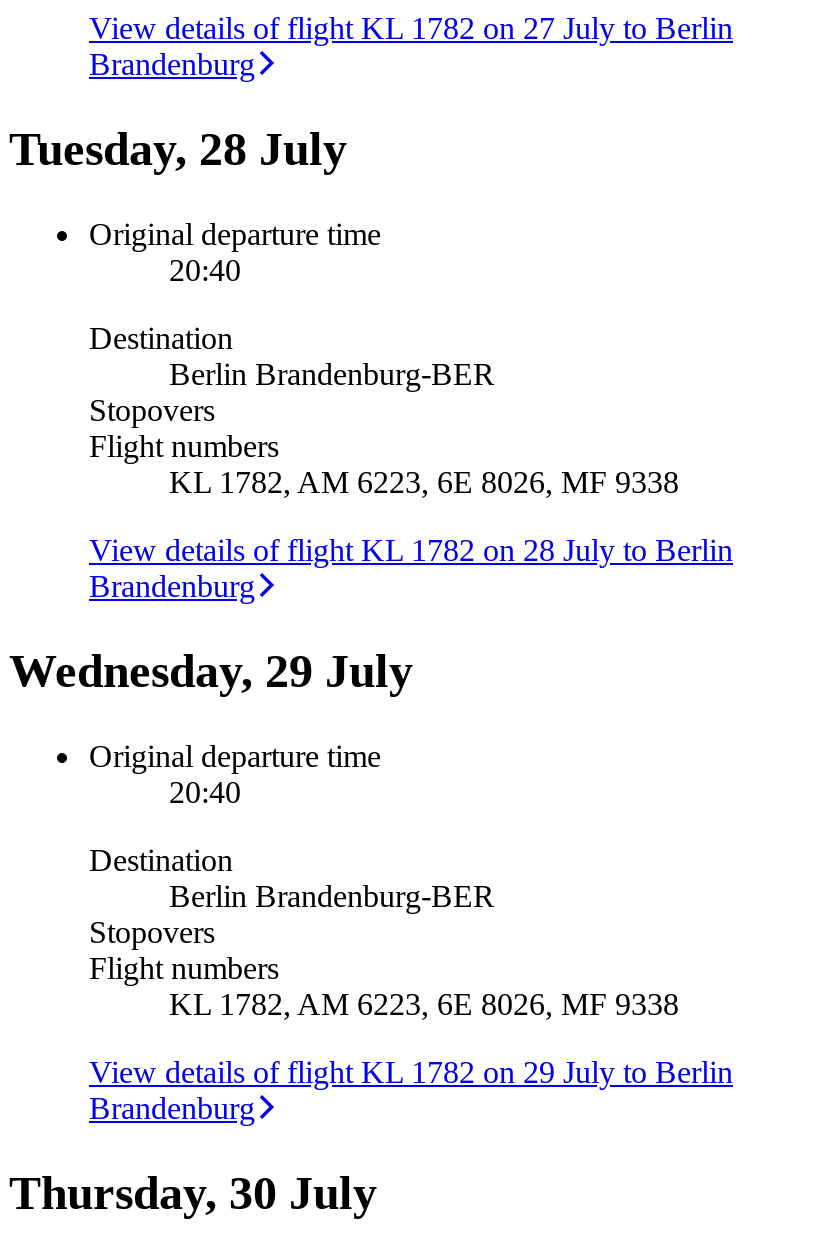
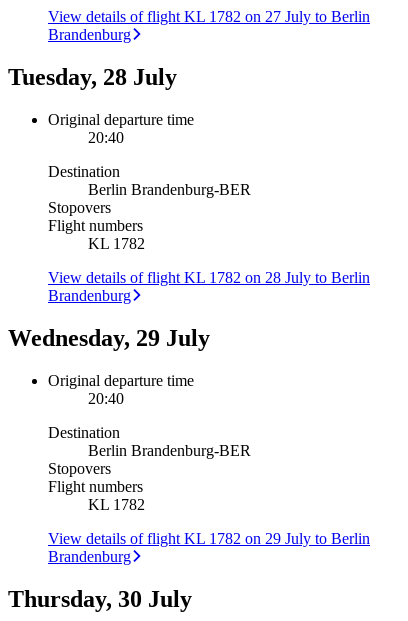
- KL 1782, AM 6223, 6E 8026, MF 9338
+ KL 1782

- KL 1782, AM 6223, 6E 8026, MF 9338
+ KL 1782
